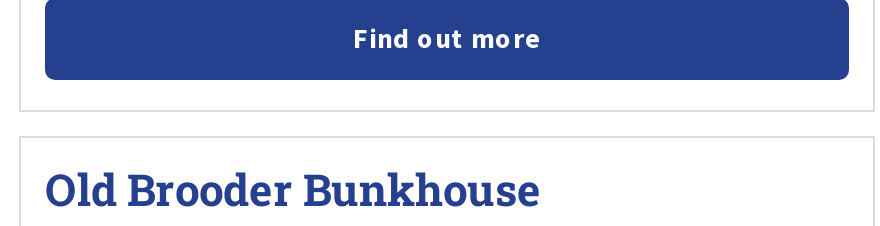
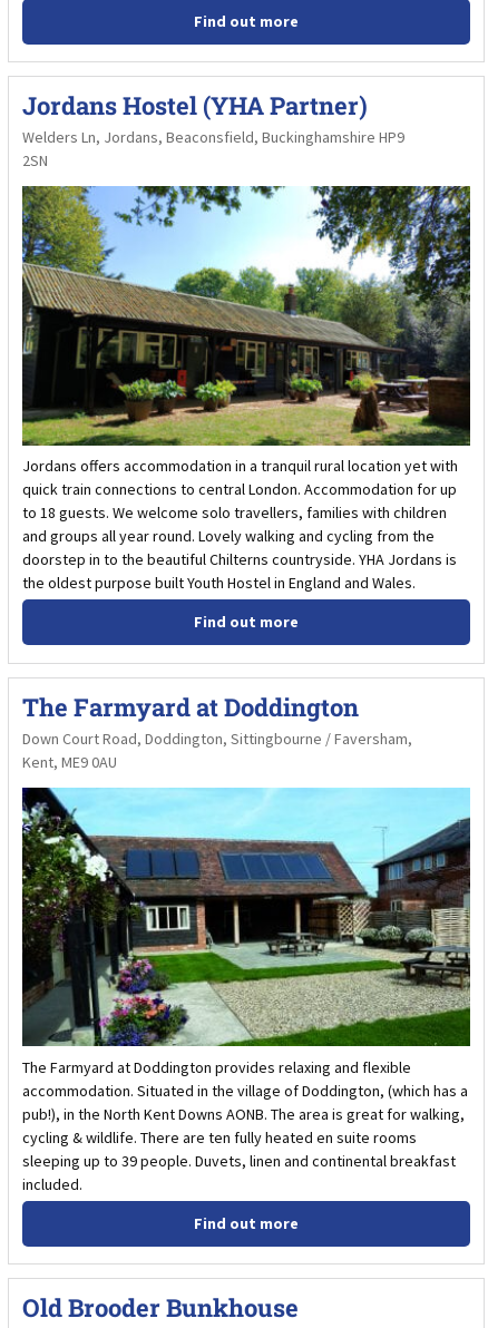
+ [image]
+ Jordans offers accommodation in a tranquil rural location yet with
+ quick train connections to central London. Accommodation for up
+ to 18 guests. We welcome solo travellers, families with children
+ and groups all year round. Lovely walking and cycling from the
+ doorstep in to the beautiful Chilterns countryside. YHA Jordans is
+ the oldest purpose built Youth Hostel in England and Wales.
+ Find out more
+ The Farmyard at Doddington
+ Down Court Road, Doddington, Sittingbourne / Faversham,
+ Kent, ME9 0AU

+ [image]
+ The Farmyard at Doddington provides relaxing and flexible
+ accommodation. Situated in the village of Doddington, (which has a
+ pub!), in the North Kent Downs AONB. The area is great for walking,
+ cycling & wildlife. There are ten fully heated en suite rooms
+ sleeping up to 39 people. Duvets, linen and continental breakfast
+ included.
+ Find out more

+ Jordans Hostel (YHA Partner)
+ Welders Ln, Jordans, Beaconsfield, Buckinghamshire HP9
+ 2SN
